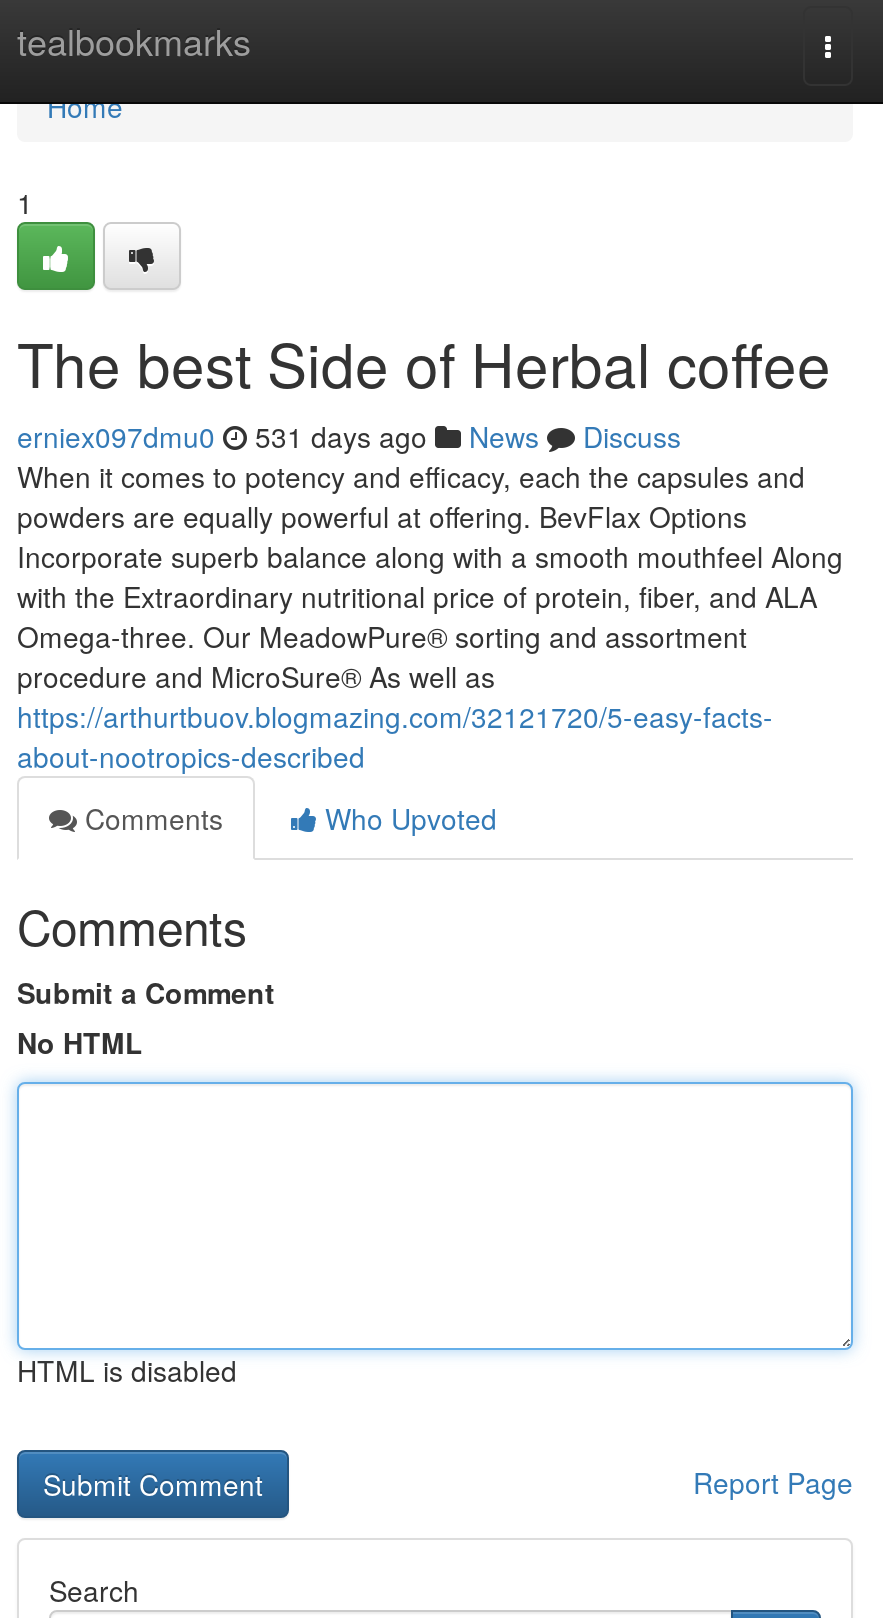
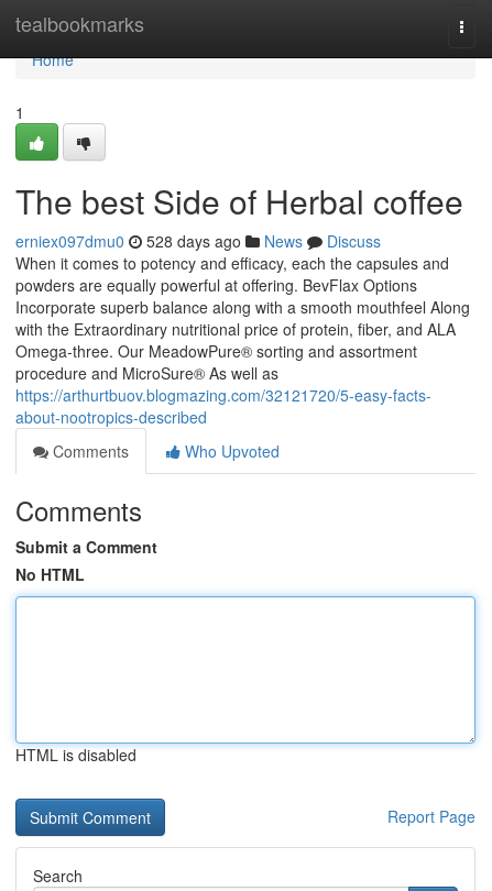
- erniex097dmu0 531 days ago News Discuss
+ erniex097dmu0 528 days ago News Discuss
